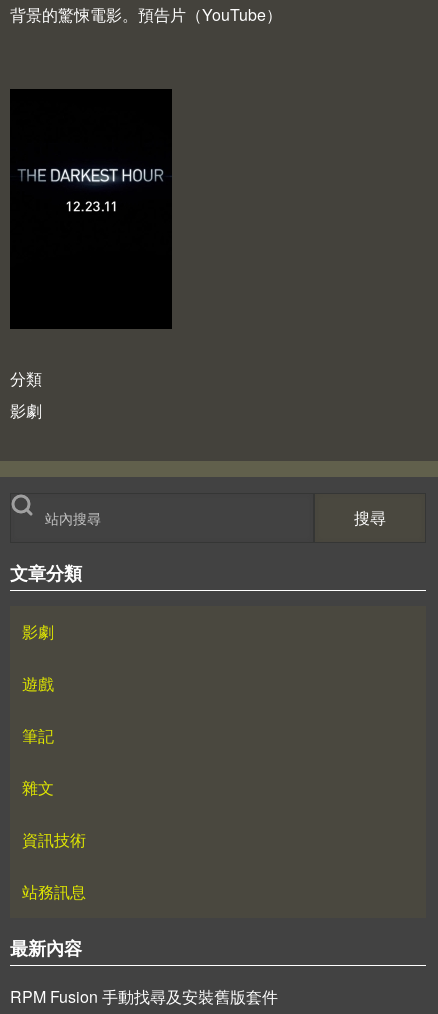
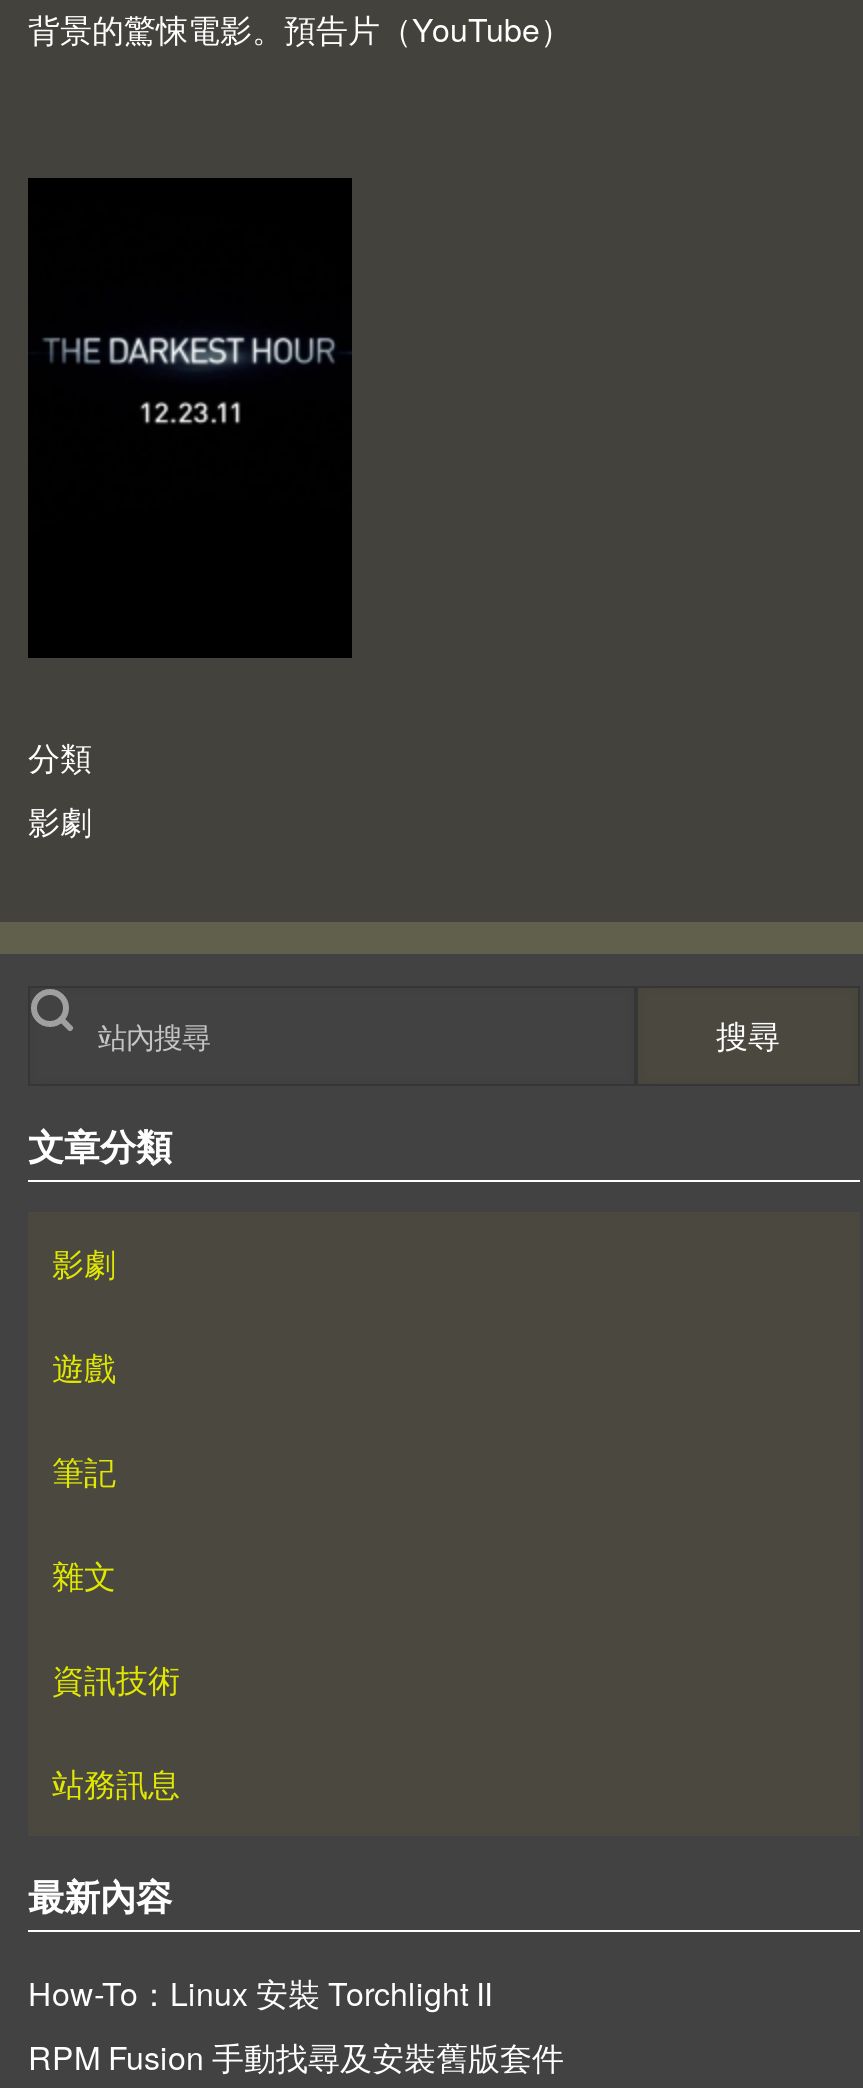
+ How-To：Linux 安裝 Torchlight II
